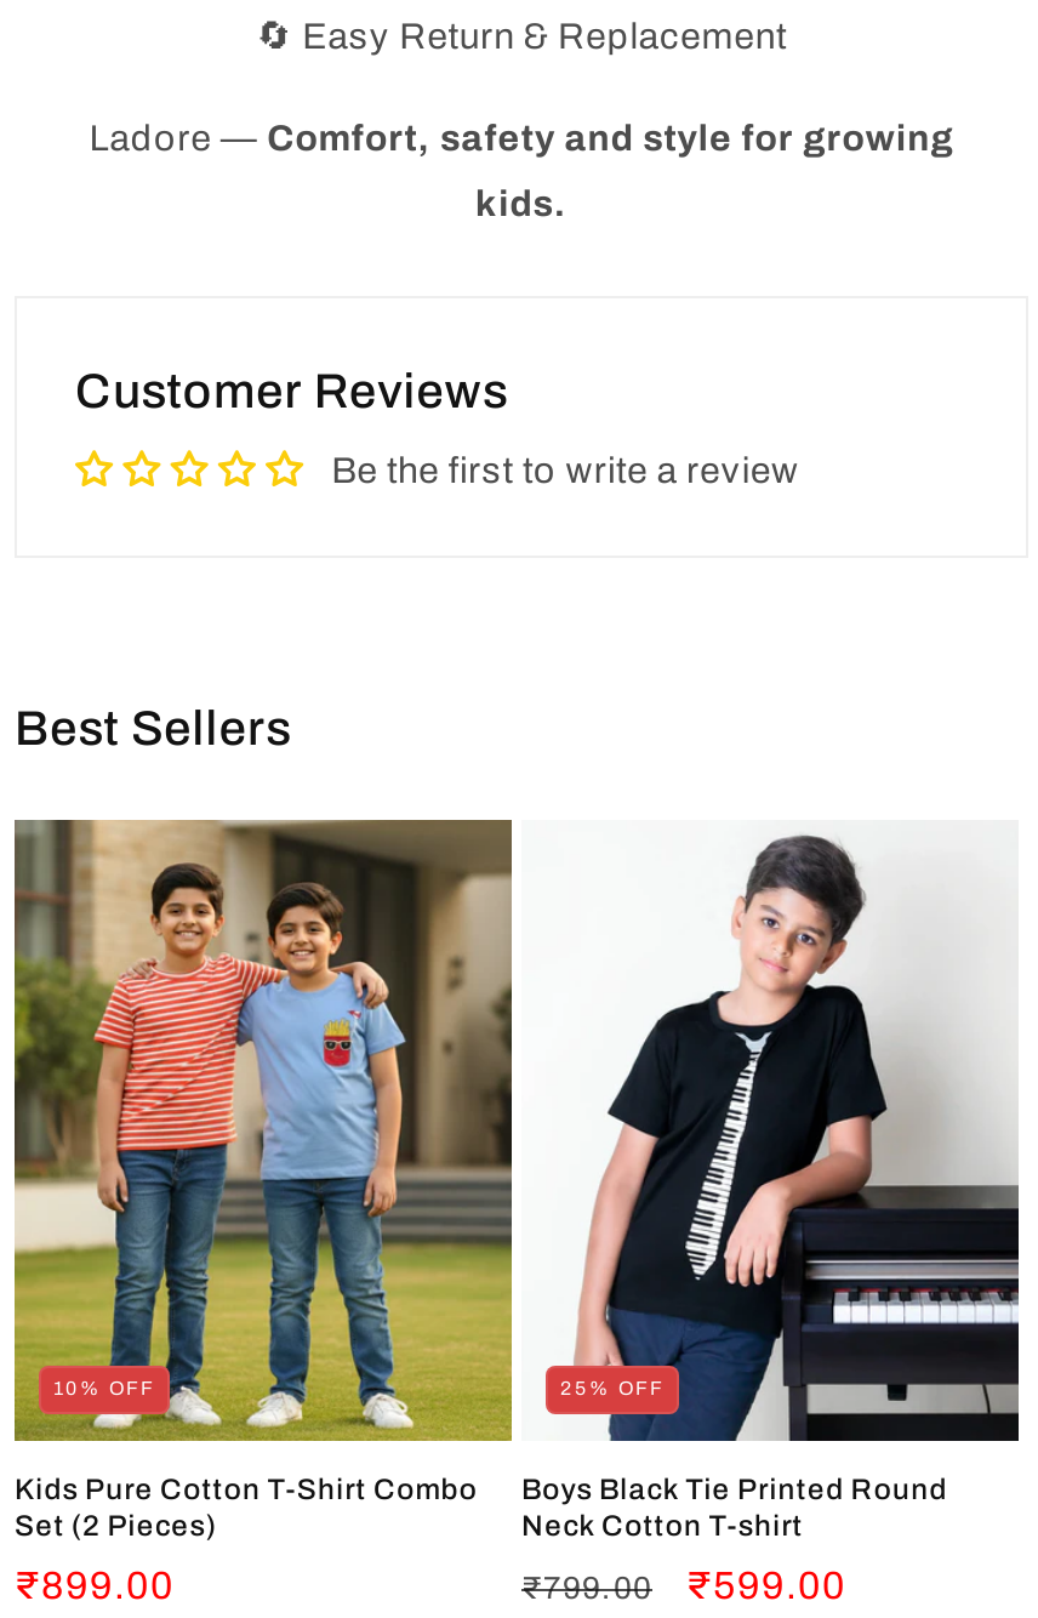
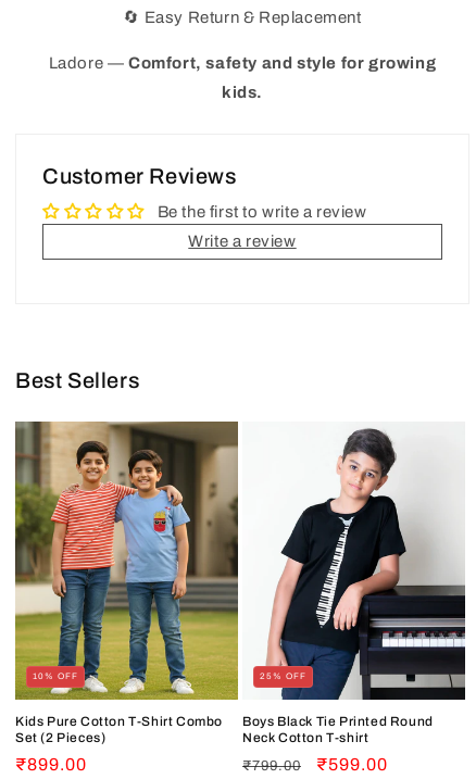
+ Write a review
